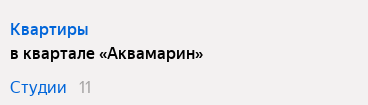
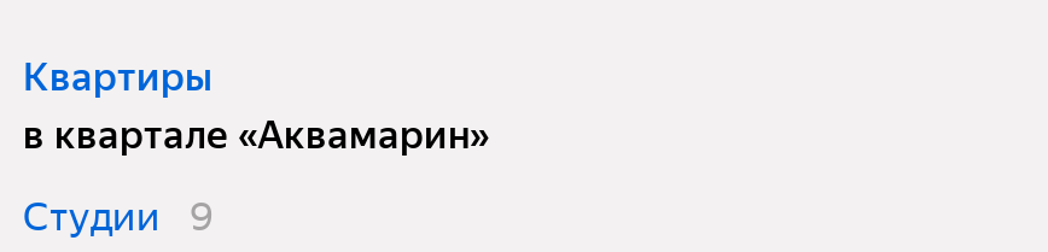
- Студии 11
+ Студии 9
